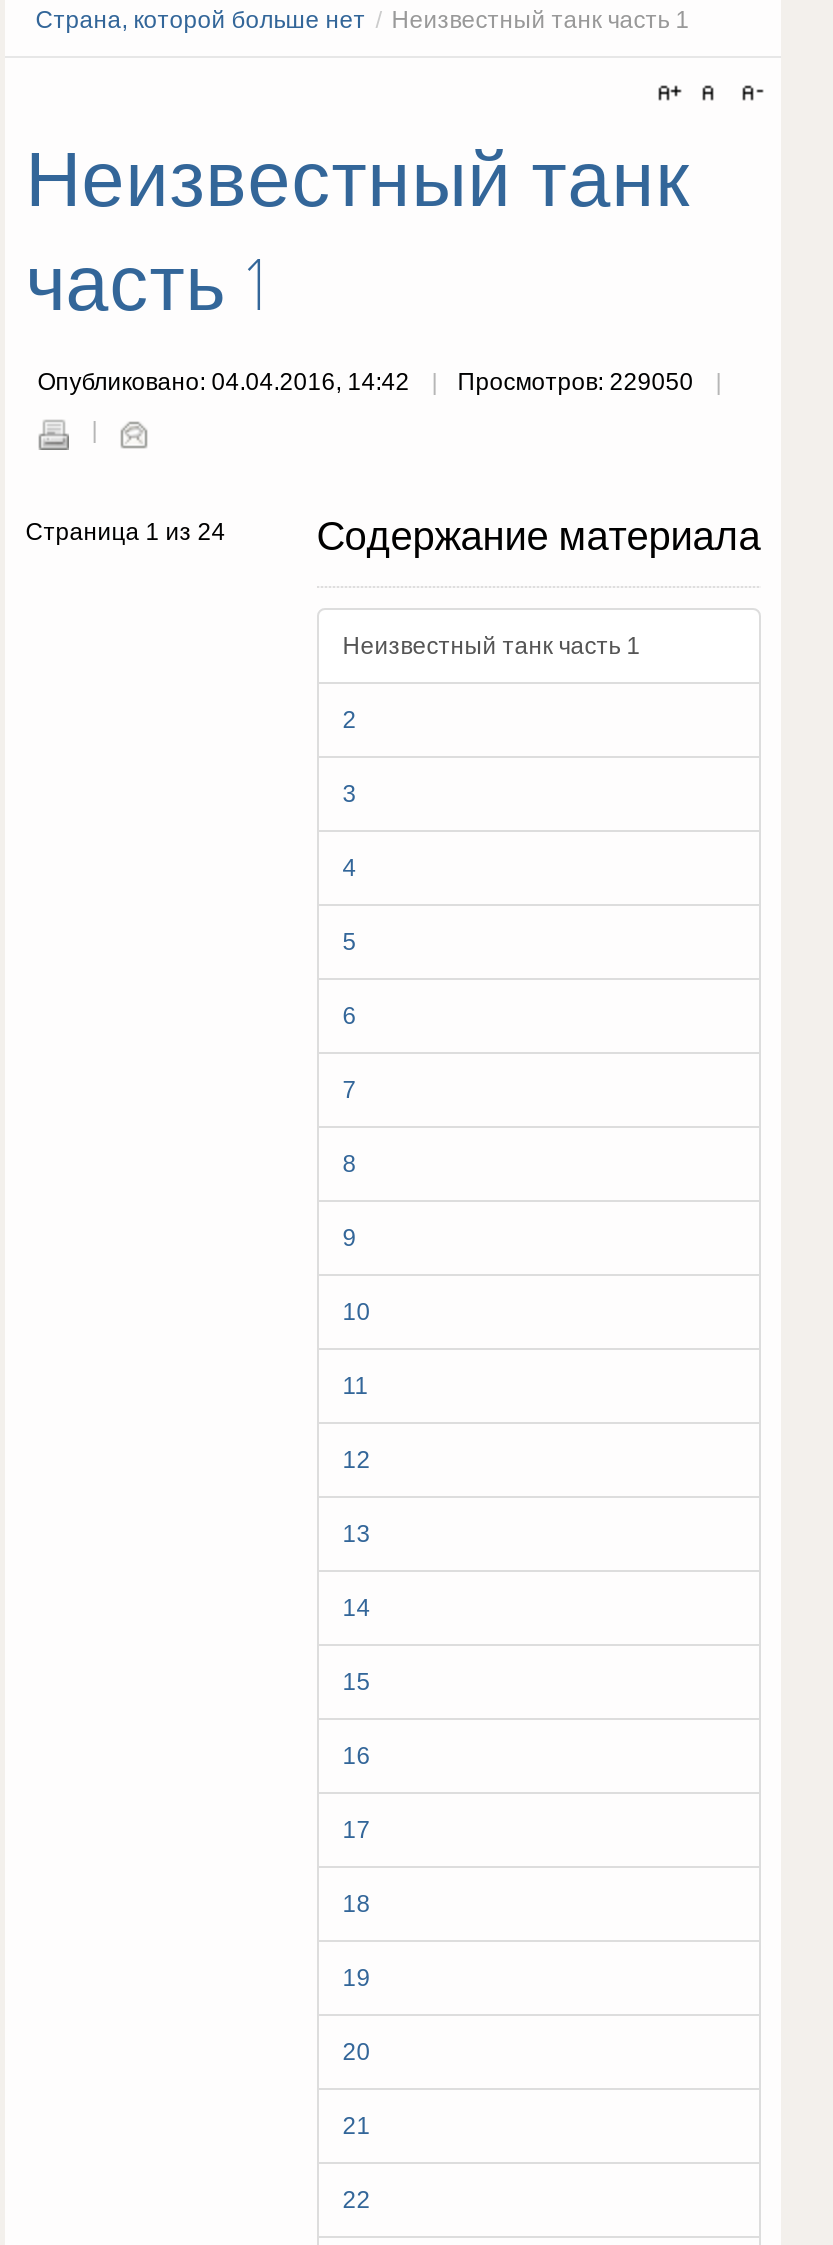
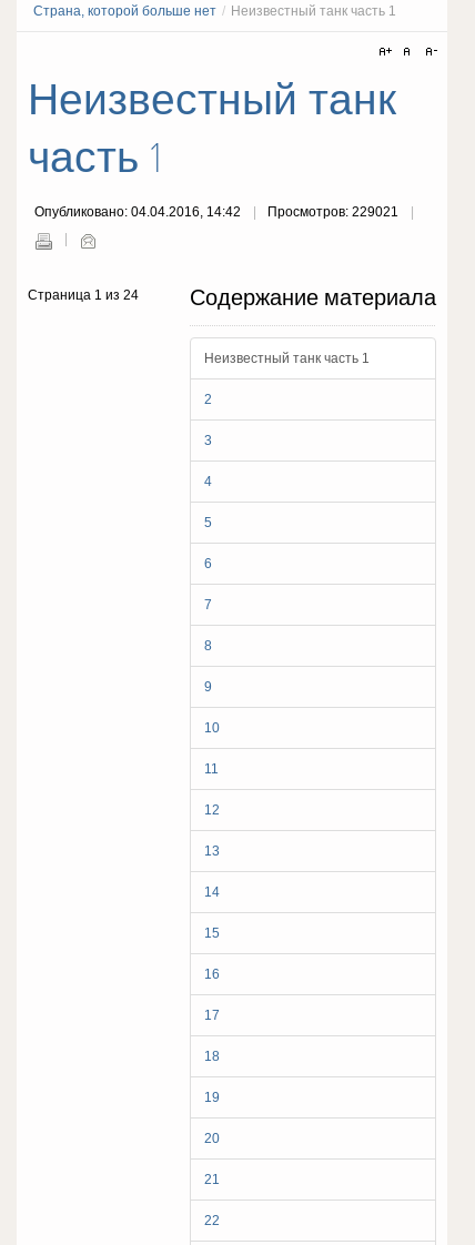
- Опубликовано: 04.04.2016, 14:42 Просмотров: 229050
+ Опубликовано: 04.04.2016, 14:42 Просмотров: 229021
